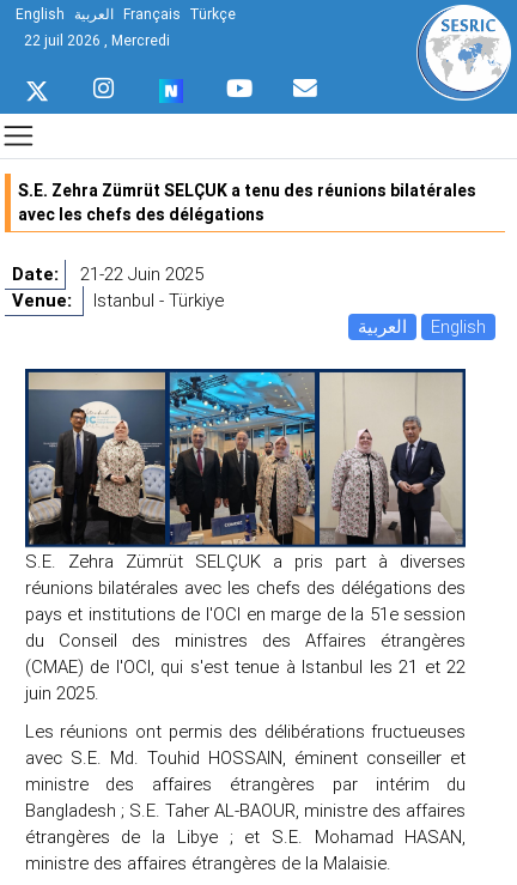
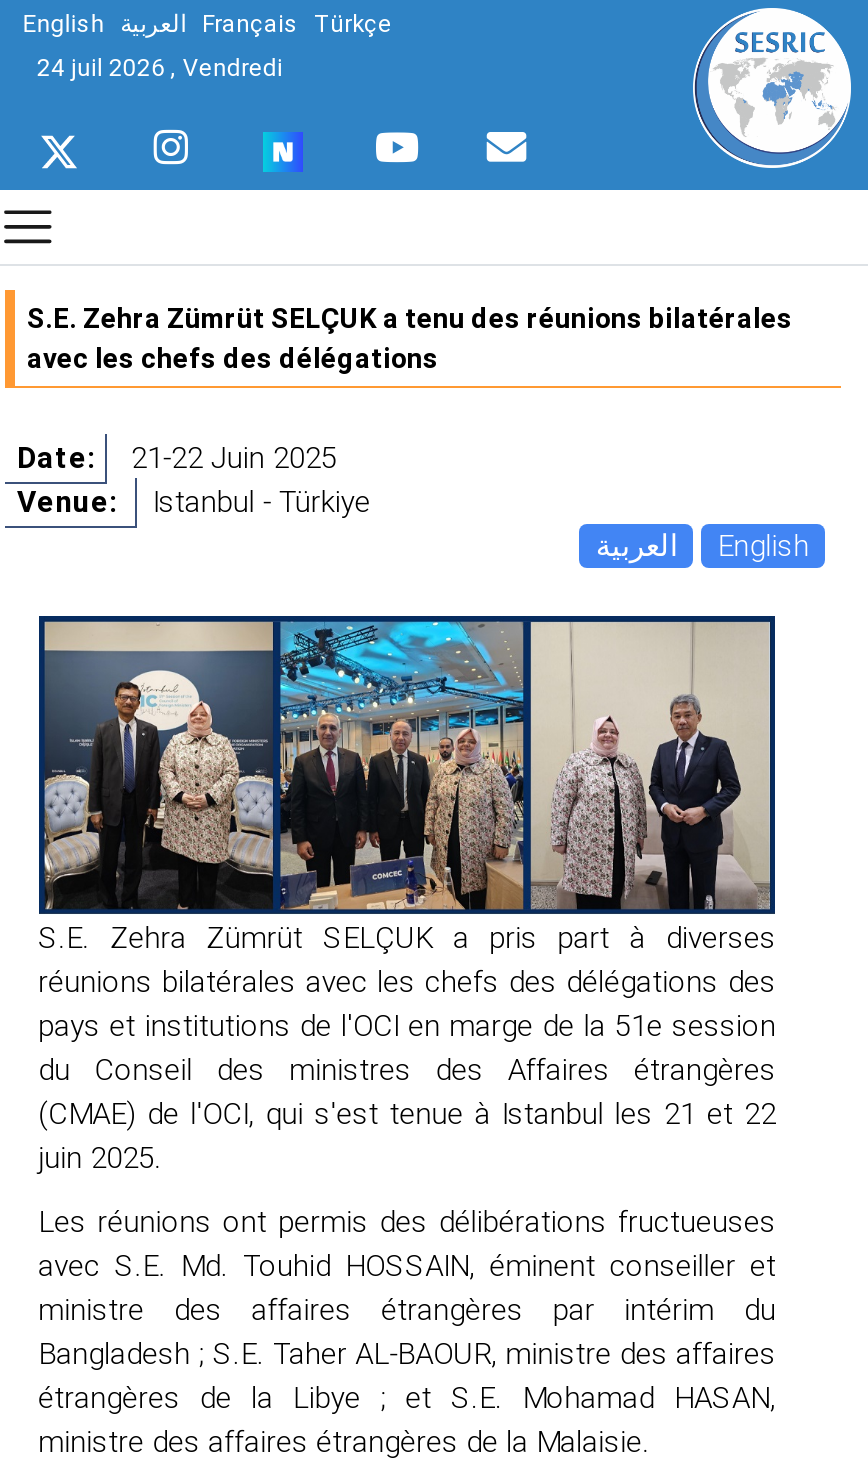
- 22 juil 2026 , Mercredi
+ 24 juil 2026 , Vendredi
